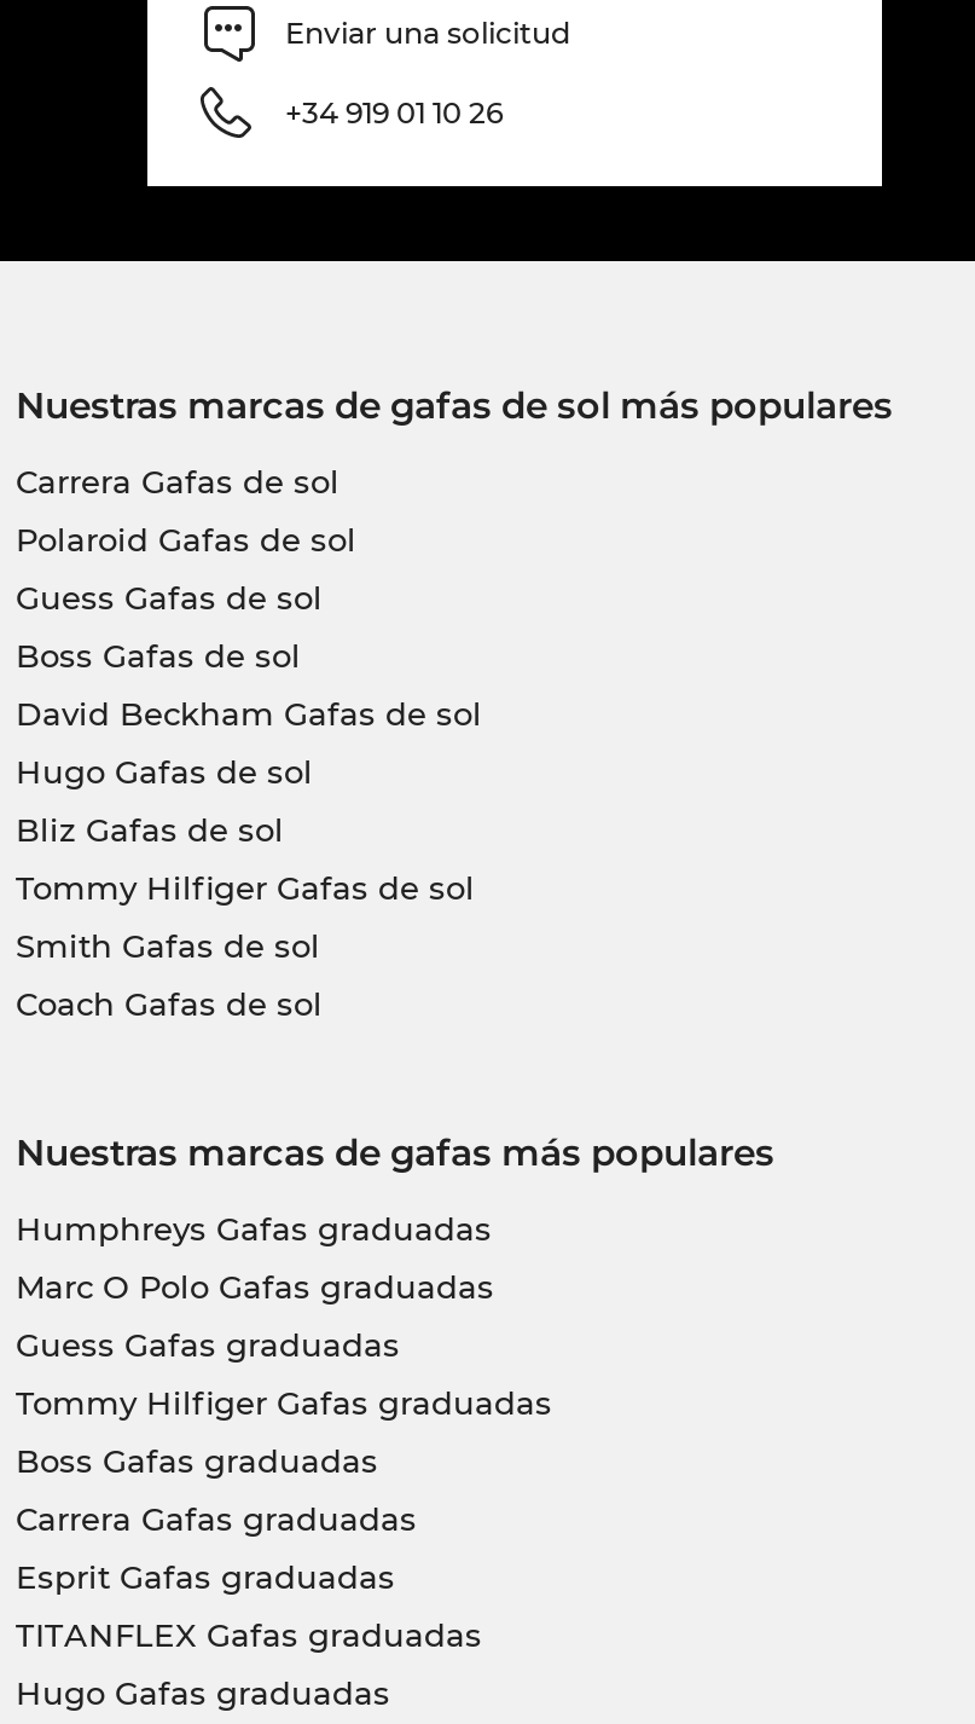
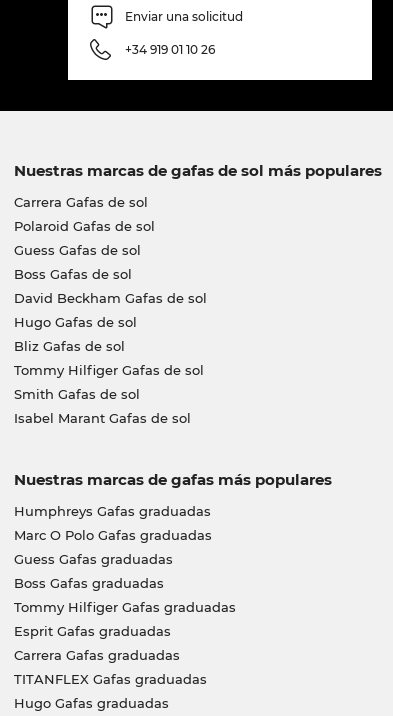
- Coach Gafas de sol
+ Isabel Marant Gafas de sol

moved down: Tommy Hilfiger Gafas graduadas

moved up: Boss Gafas graduadas

moved down: Carrera Gafas graduadas

moved up: Esprit Gafas graduadas
